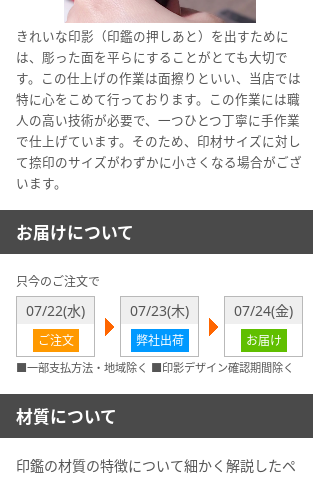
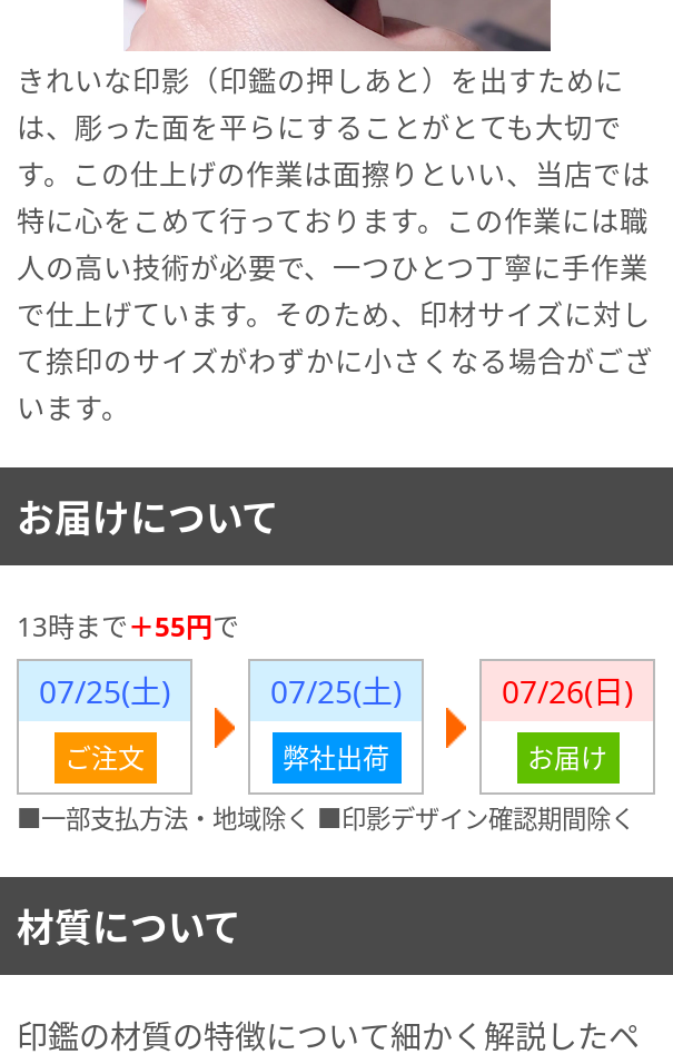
- 只今のご注文で
+ 13時まで＋55円で

- 07/22(水)
+ 07/25(土)

- 07/23(木)
+ 07/25(土)

- 07/24(金)
+ 07/26(日)
